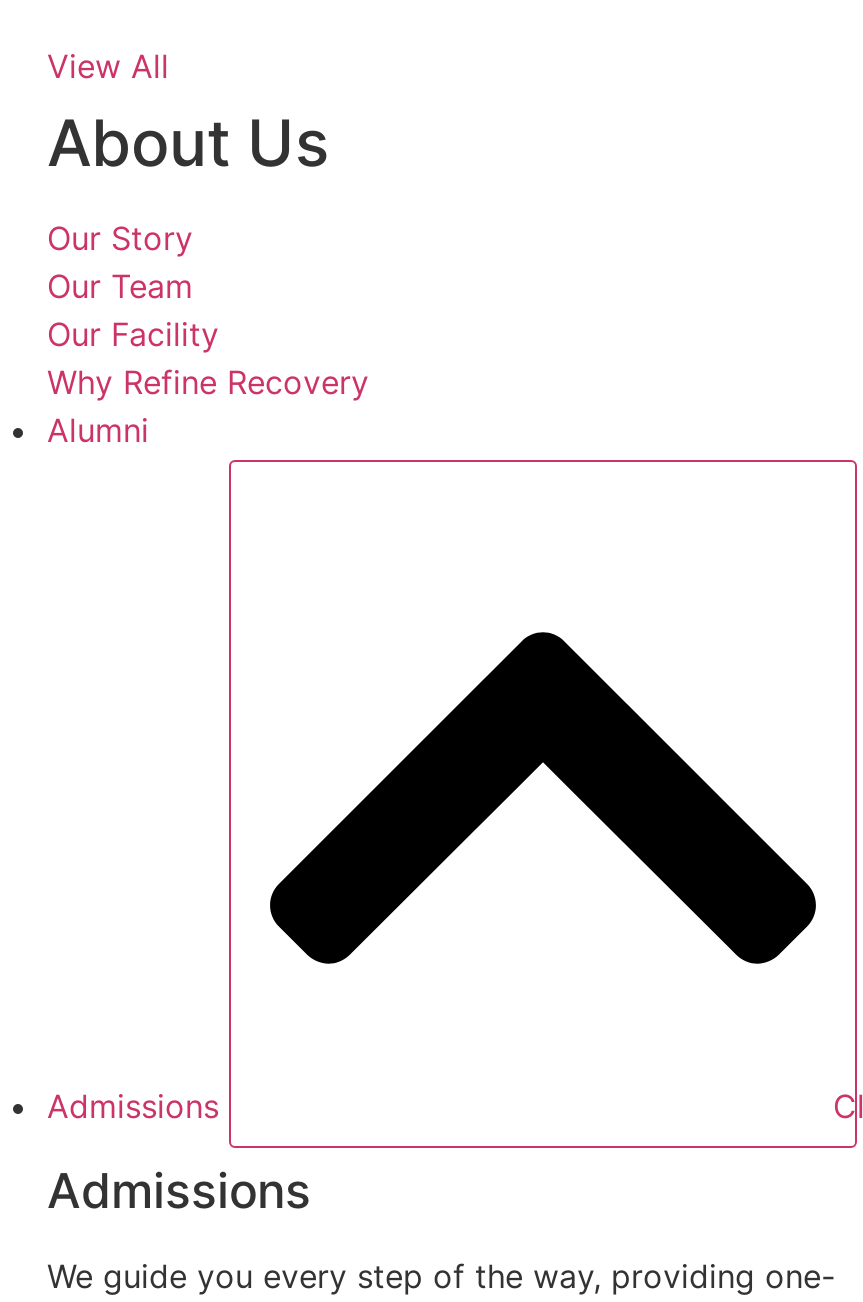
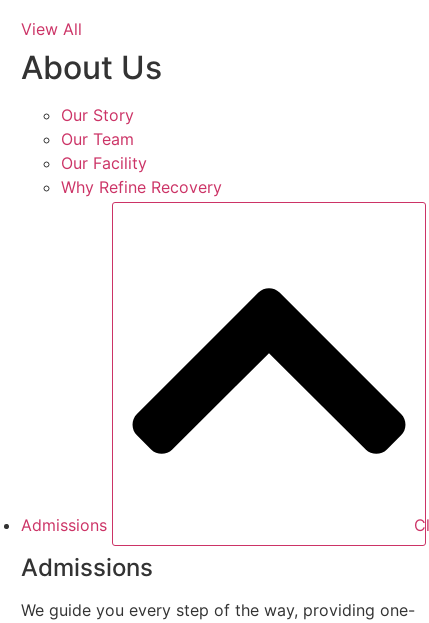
- Alumni
